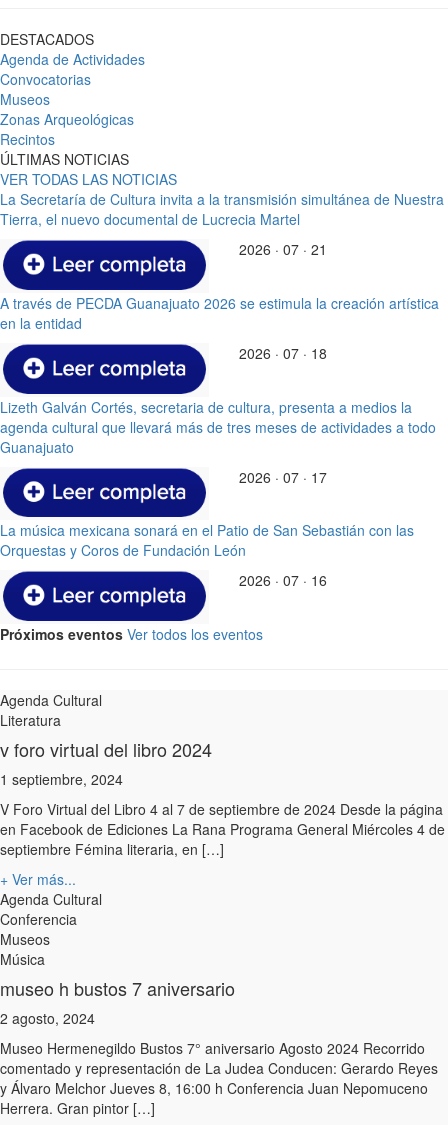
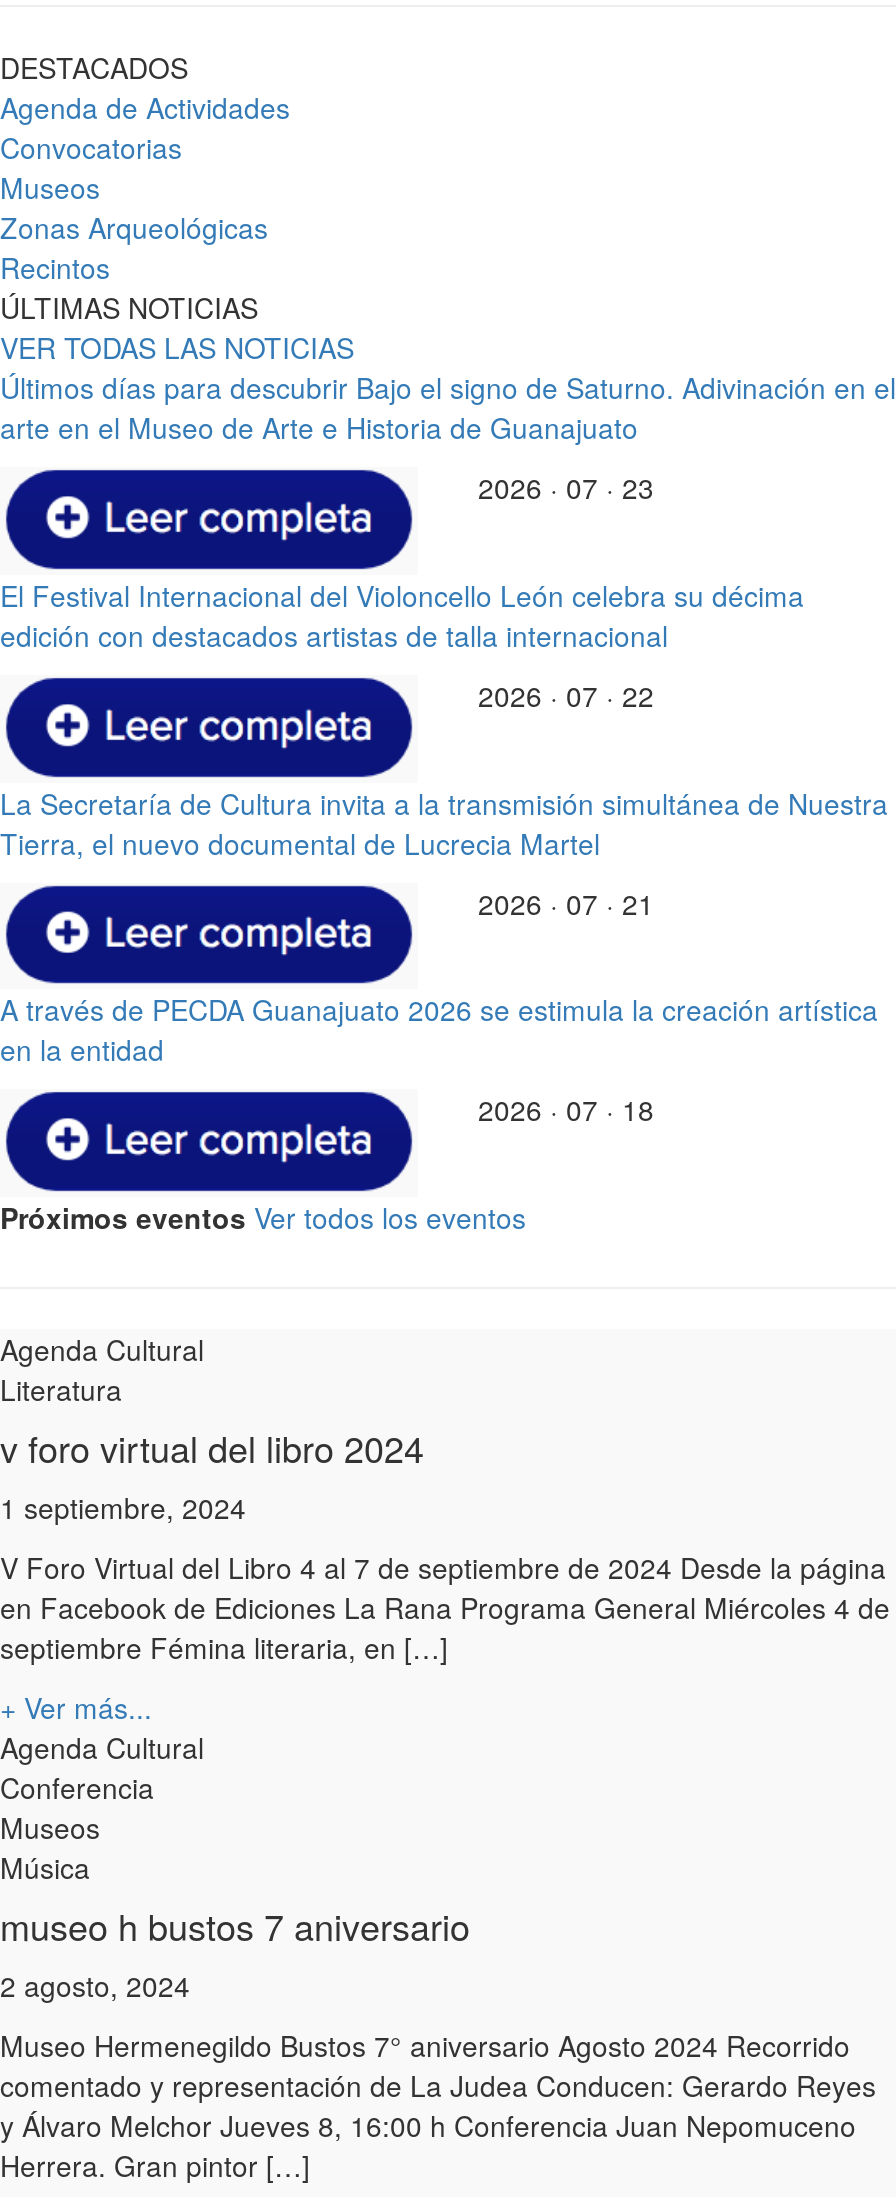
+ Últimos días para descubrir Bajo el signo de Saturno. Adivinación en el
+ arte en el Museo de Arte e Historia de Guanajuato
+ 2026 · 07 · 23
+ El Festival Internacional del Violoncello León celebra su décima
+ edición con destacados artistas de talla internacional
+ 2026 · 07 · 22

moved down: La Secretaría de Cultura invita a la transmisión simultánea de Nuestra | Tierra, el nuevo documental de Lucrecia Martel | 2026 · 07 · 21 | A través de PECDA Guanajuato 2026 se estimula la creación artística | en la entidad | 2026 · 07 · 18

- Lizeth Galván Cortés, secretaria de cultura, presenta a medios la
- agenda cultural que llevará más de tres meses de actividades a todo
- Guanajuato
- 2026 · 07 · 17
- La música mexicana sonará en el Patio de San Sebastián con las
- Orquestas y Coros de Fundación León
- 2026 · 07 · 16
